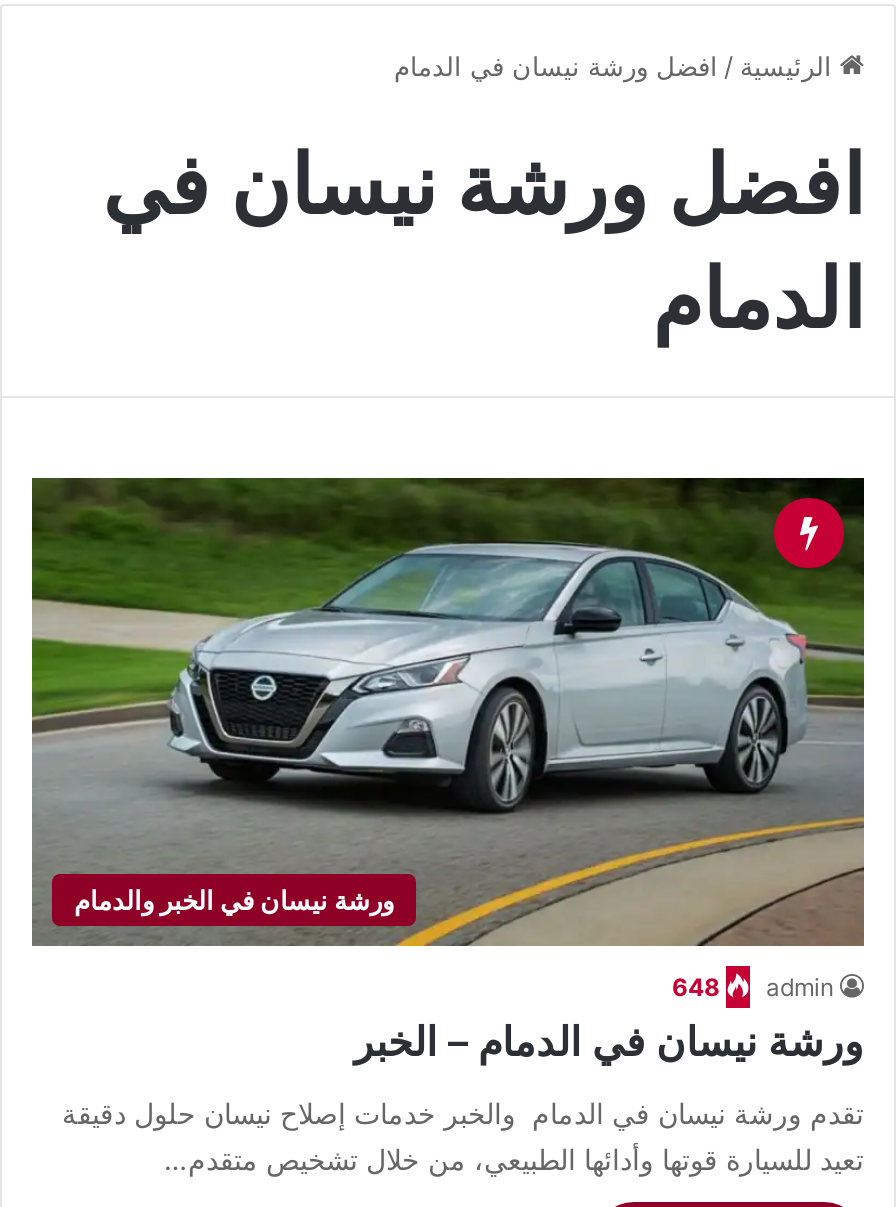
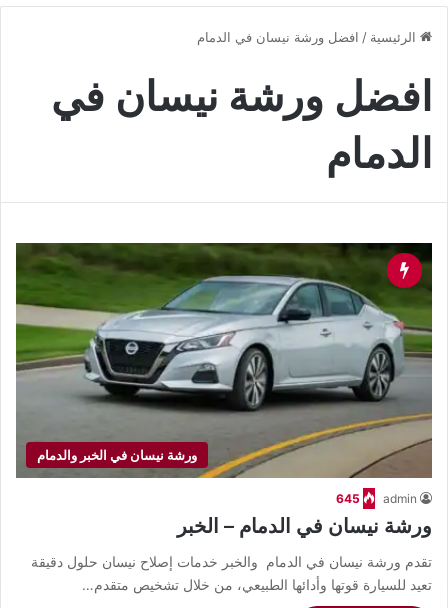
- 648 admin
+ 645 admin
